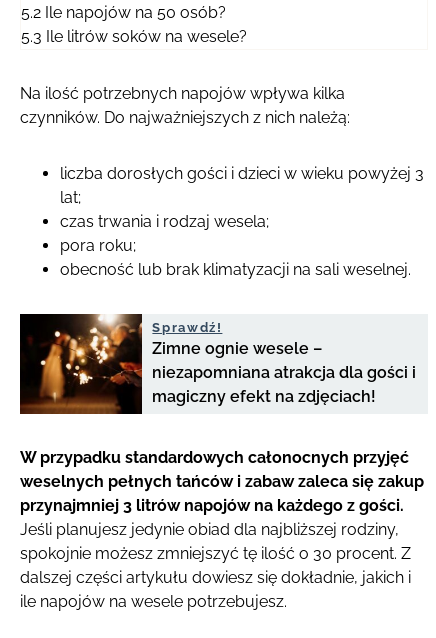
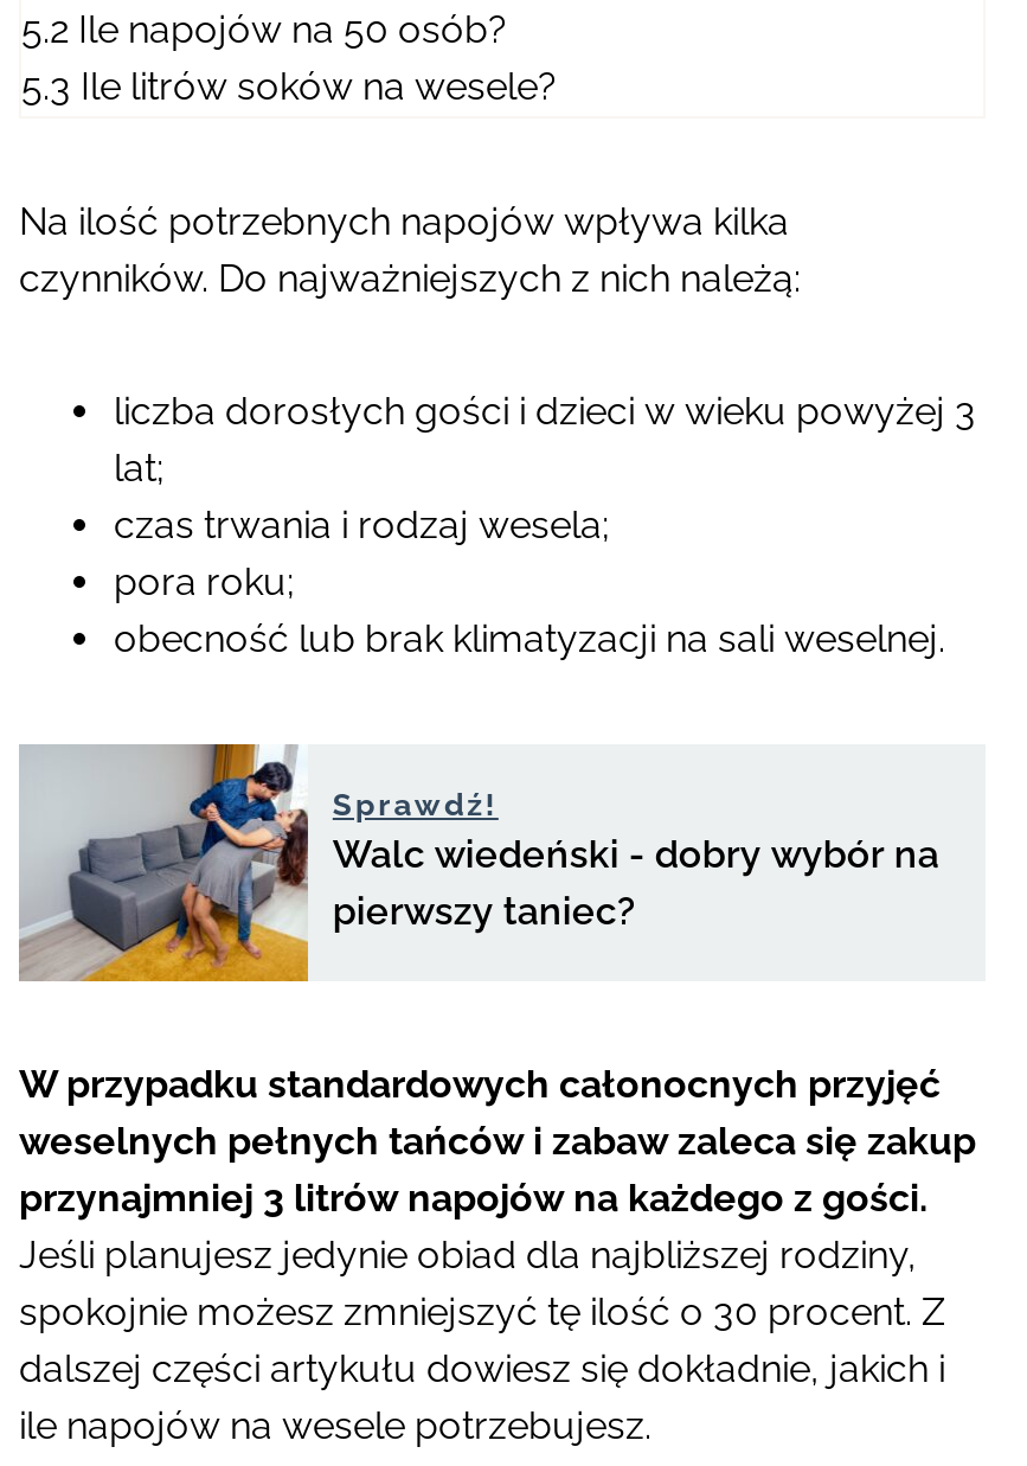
- [image]
- Zimne ognie wesele –
- niezapomniana atrakcja dla gości i
- magiczny efekt na zdjęciach!
+ [image]
+ Walc wiedeński - dobry wybór na
+ pierwszy taniec?
